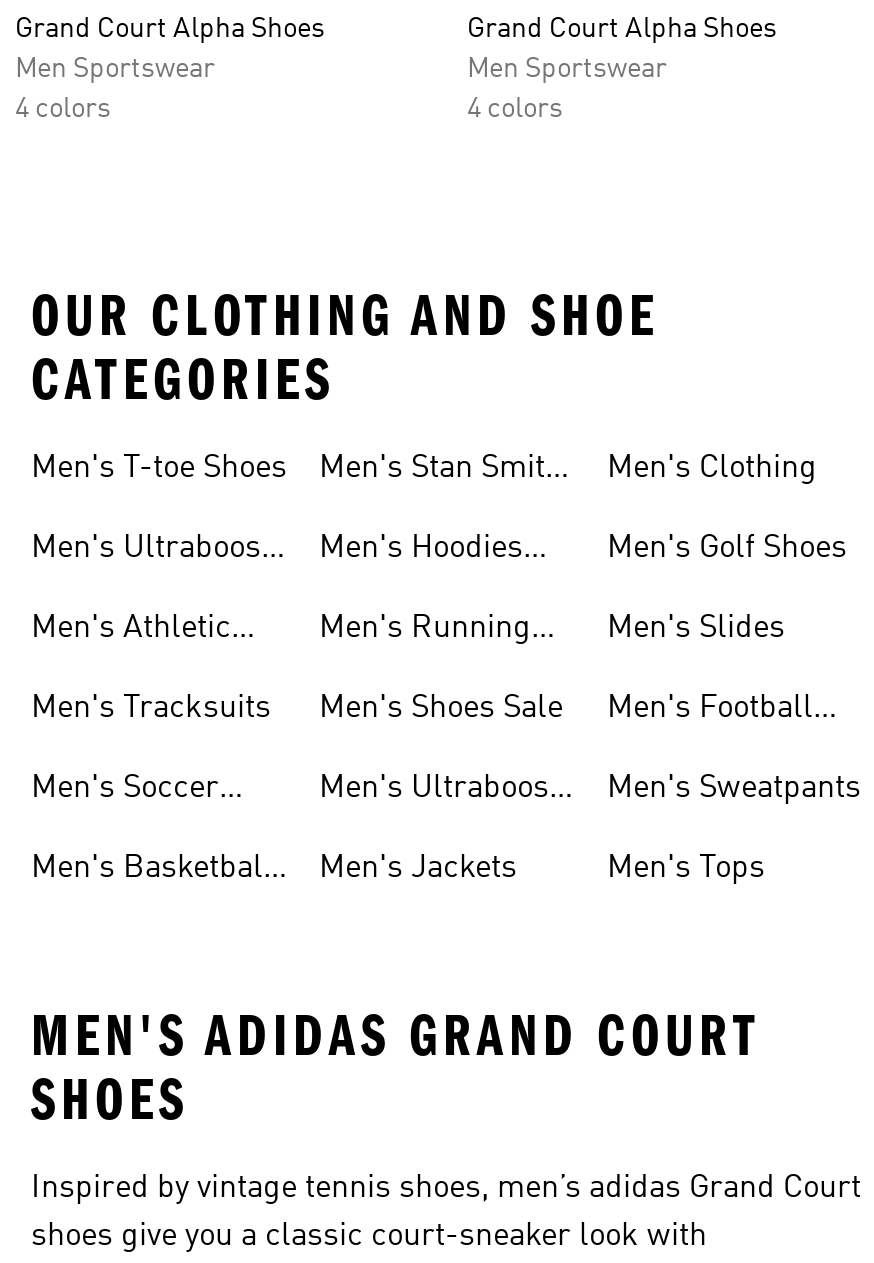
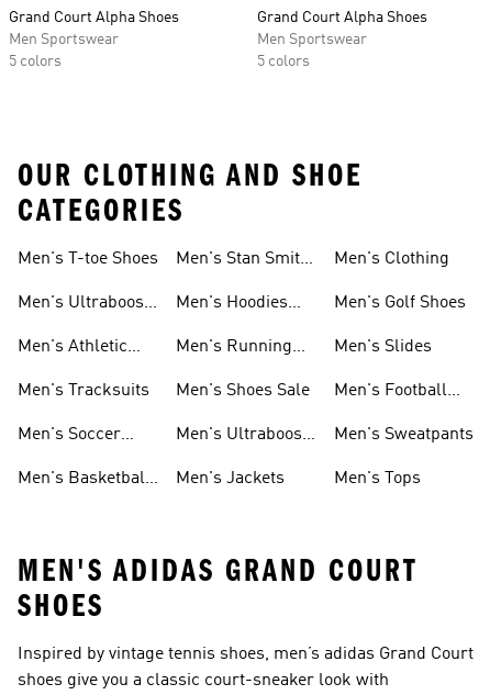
- 4 colors
+ 5 colors

- 4 colors
+ 5 colors
